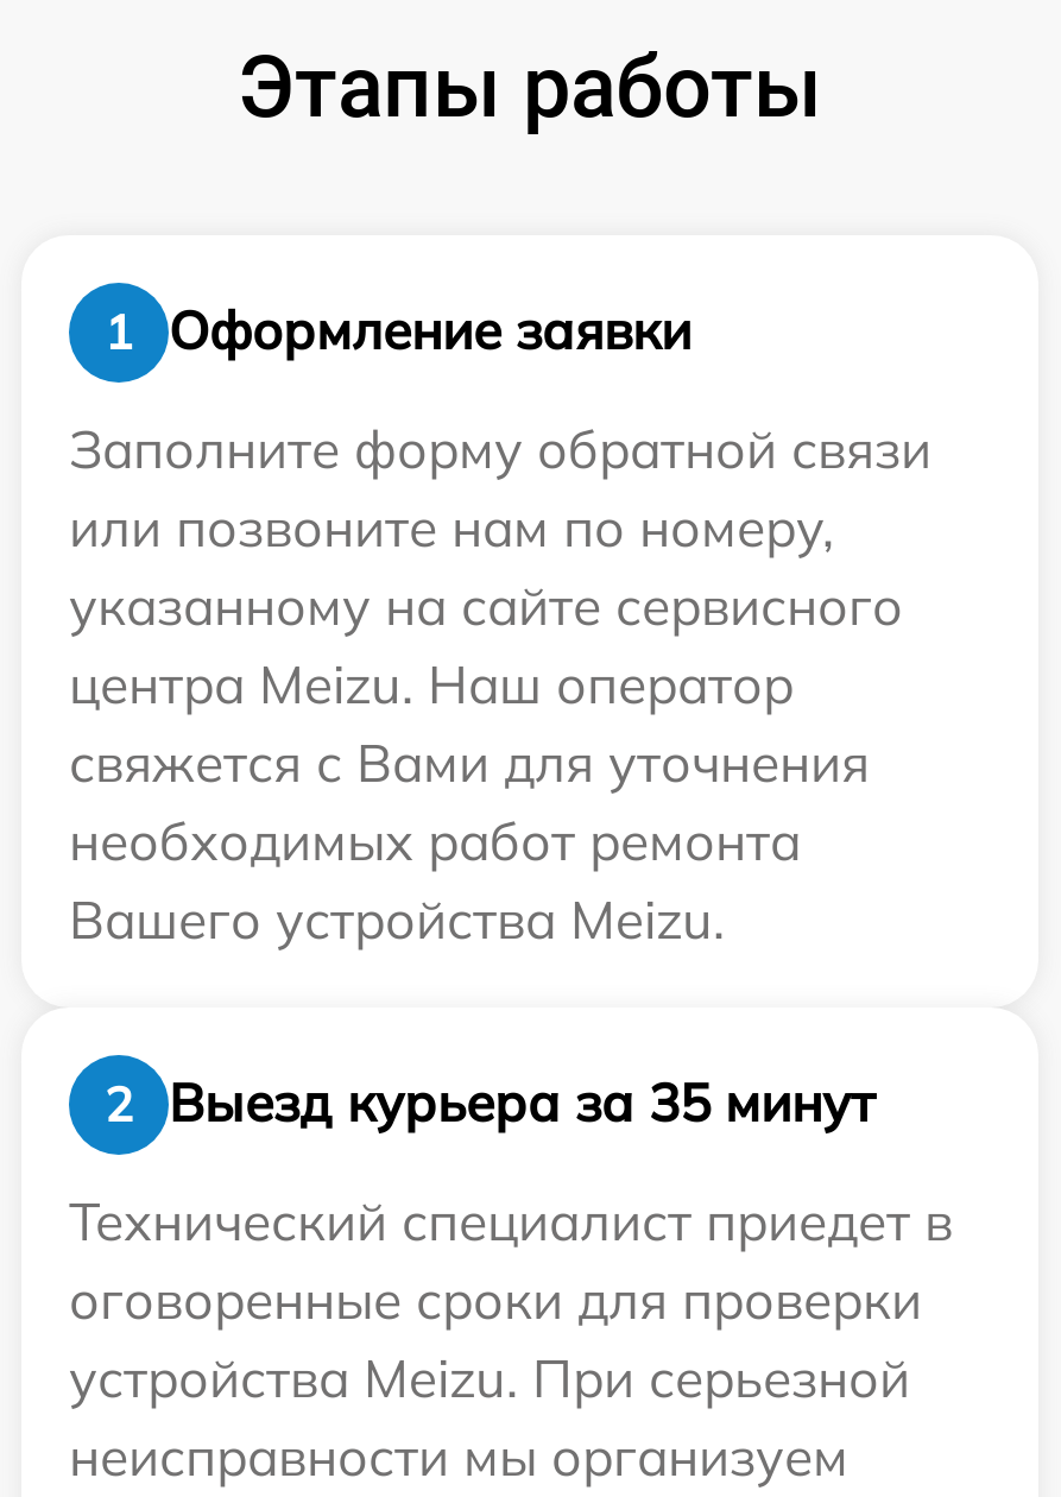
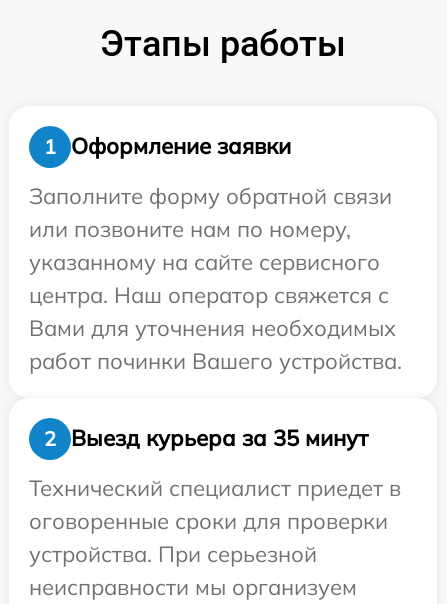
- центра Meizu. Наш оператор
- свяжется с Вами для уточнения
- необходимых работ ремонта
- Вашего устройства Meizu.
+ центра. Наш оператор свяжется с
+ Вами для уточнения необходимых
+ работ починки Вашего устройства.

- устройства Meizu. При серьезной
+ устройства. При серьезной
